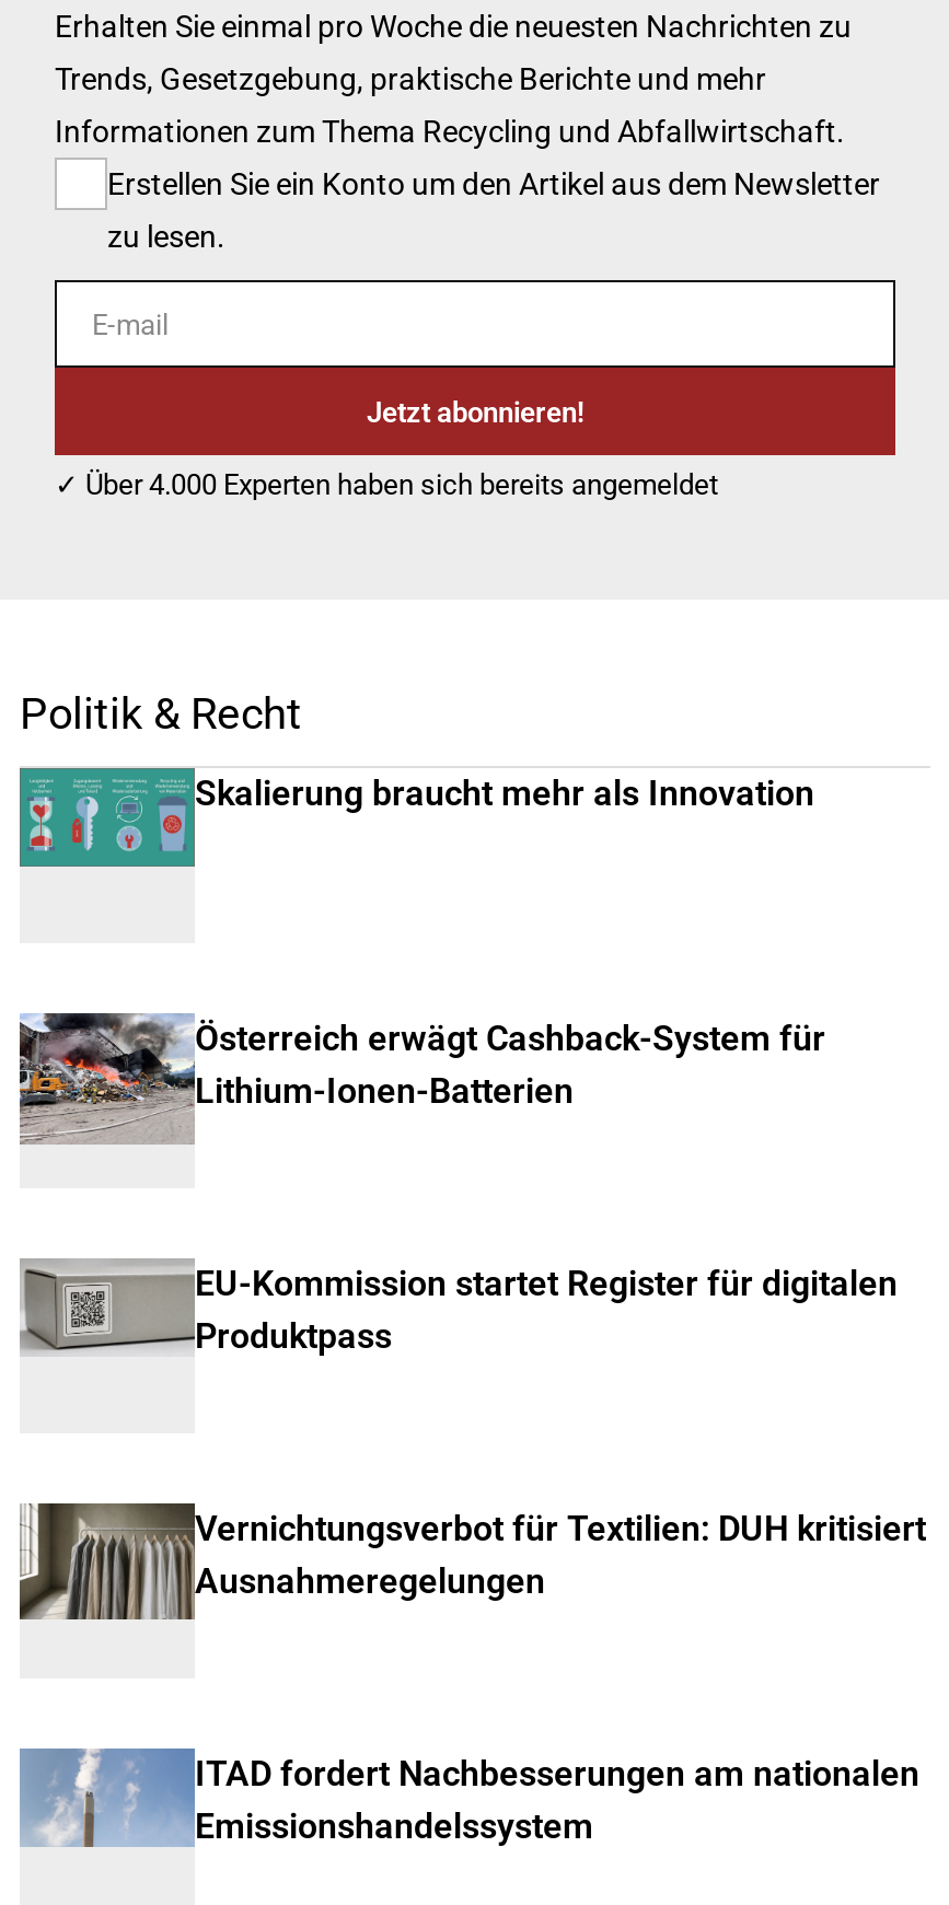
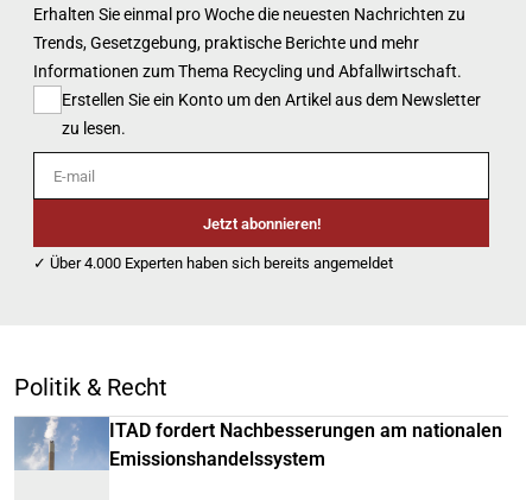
- [image]
- Skalierung braucht mehr als Innovation

- [image]
- Österreich erwägt Cashback-System für
- Lithium-Ionen-Batterien

- [image]
- EU-Kommission startet Register für digitalen
- Produktpass

- [image]
- Vernichtungsverbot für Textilien: DUH kritisiert
- Ausnahmeregelungen
